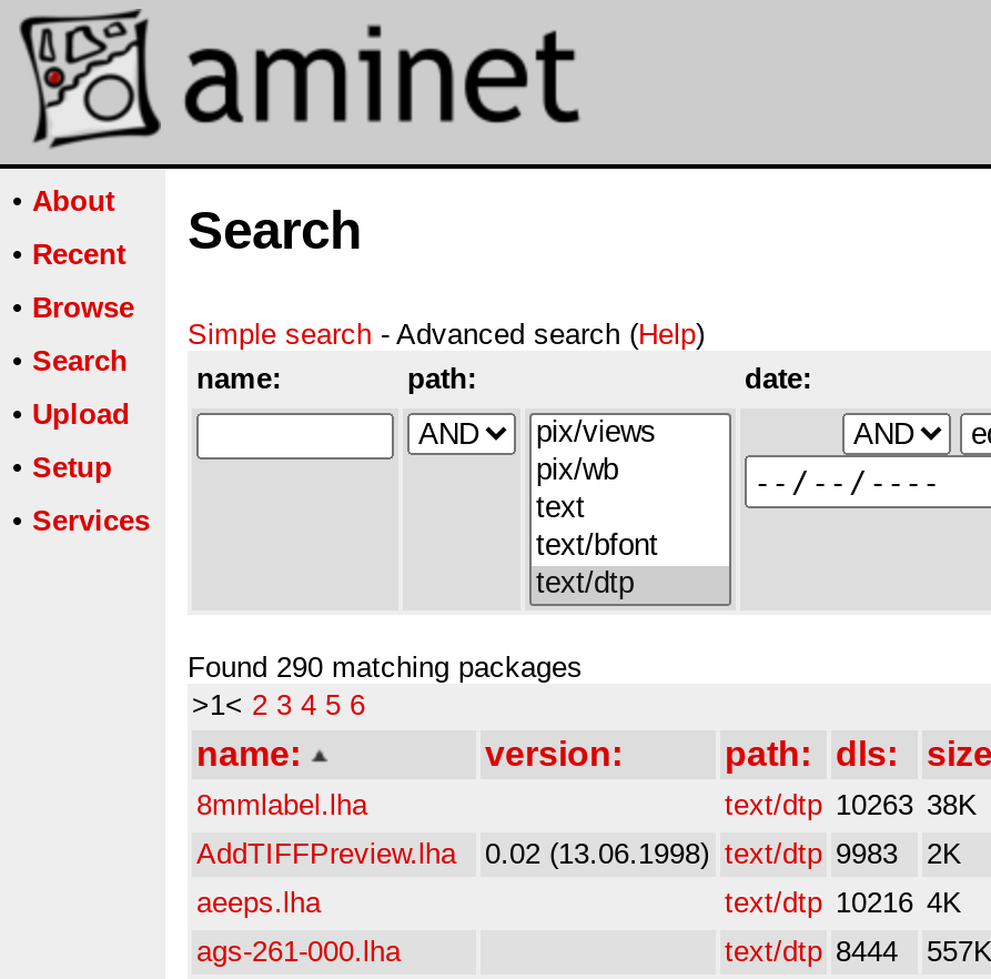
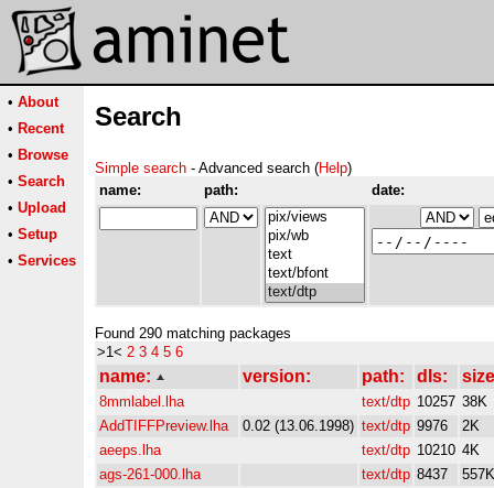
- text/dtp 10263 38K
+ text/dtp 10257 38K

- AddTIFFPreview.lha 0.02 (13.06.1998) text/dtp 9983 2K
+ AddTIFFPreview.lha 0.02 (13.06.1998) text/dtp 9976 2K

- text/dtp 10216 4K
+ text/dtp 10210 4K

- text/dtp 8444 557K
+ text/dtp 8437 557K
